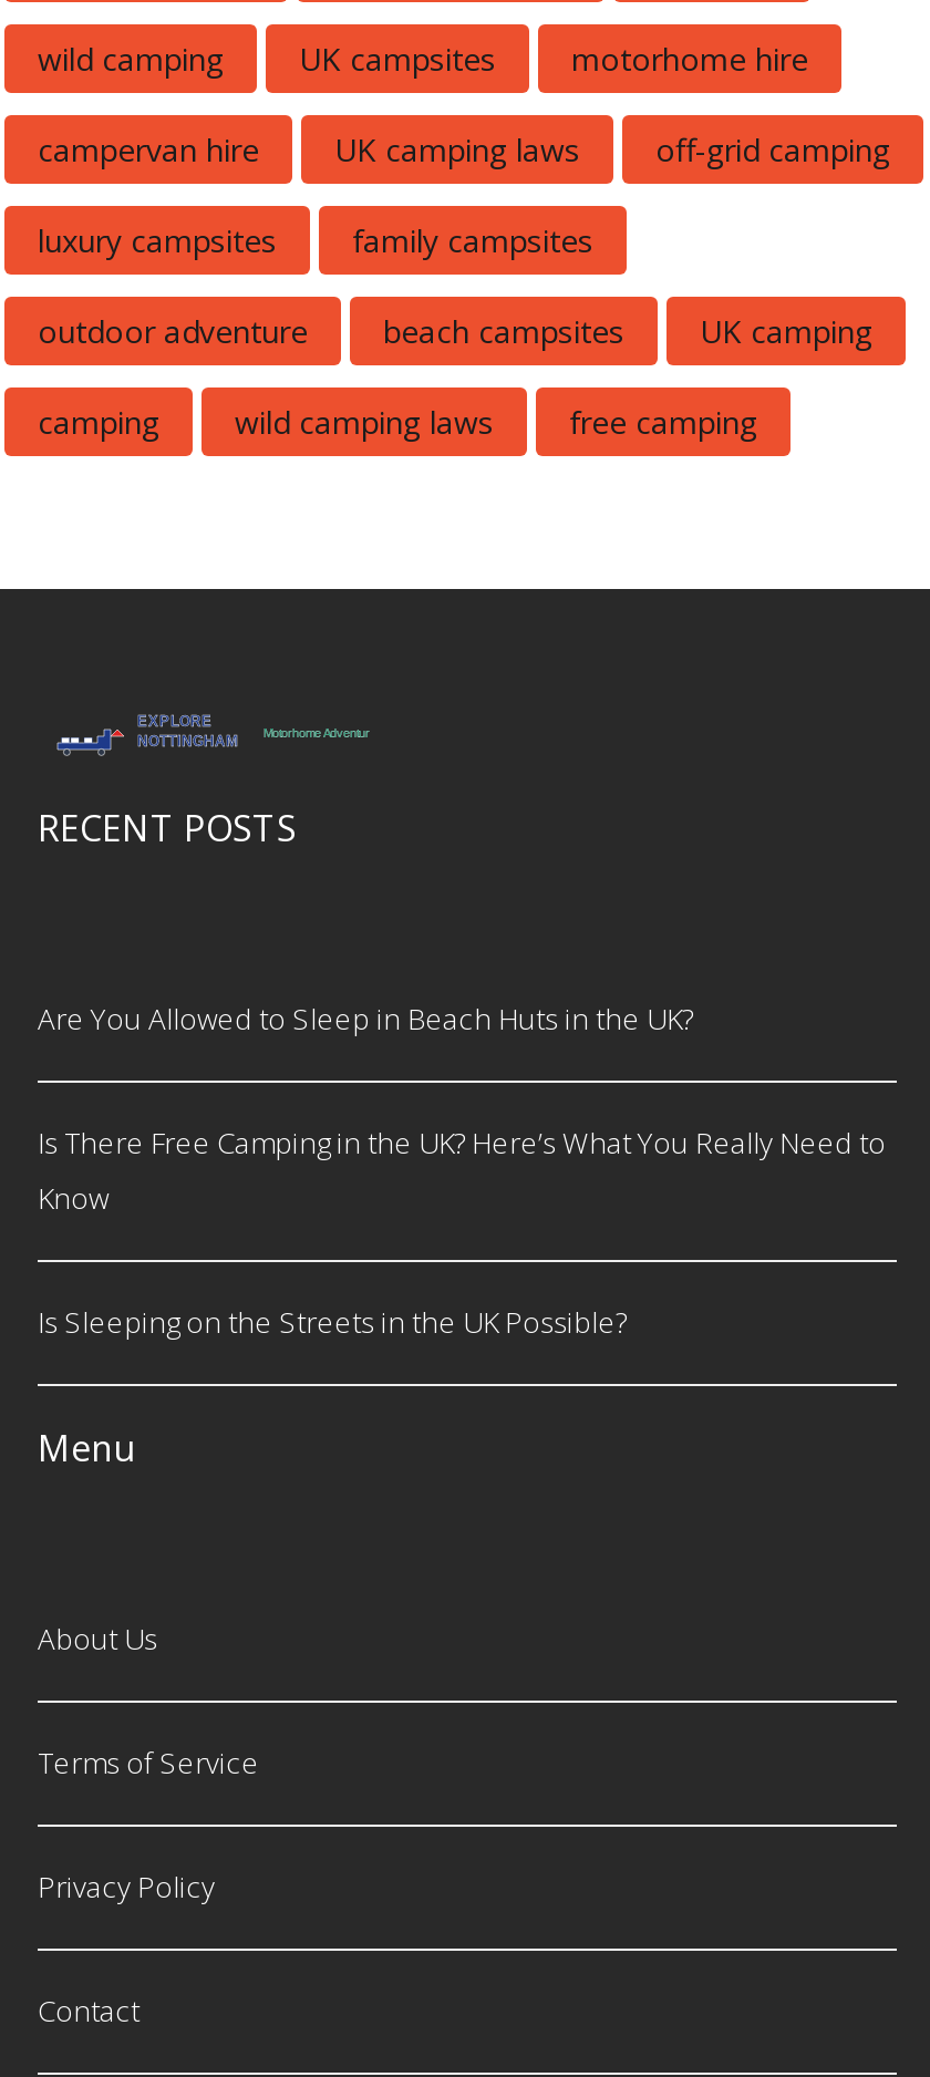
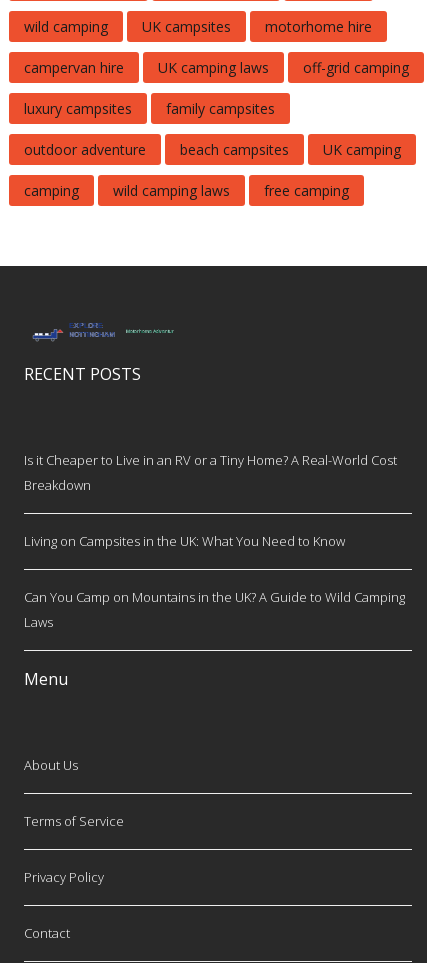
- Are You Allowed to Sleep in Beach Huts in the UK?
+ Is it Cheaper to Live in an RV or a Tiny Home? A Real-World Cost
+ Breakdown

- Is There Free Camping in the UK? Here’s What You Really Need to
- Know
+ Living on Campsites in the UK: What You Need to Know

- Is Sleeping on the Streets in the UK Possible?
+ Can You Camp on Mountains in the UK? A Guide to Wild Camping
+ Laws
